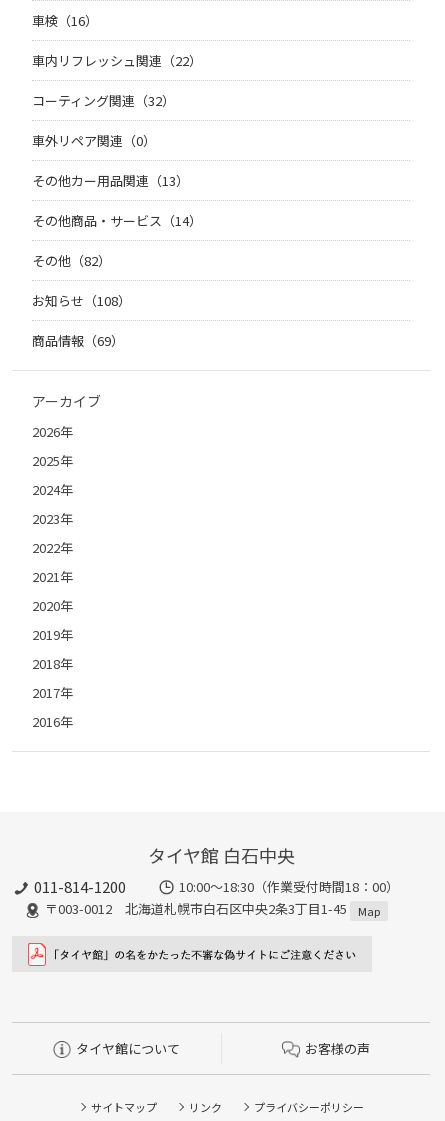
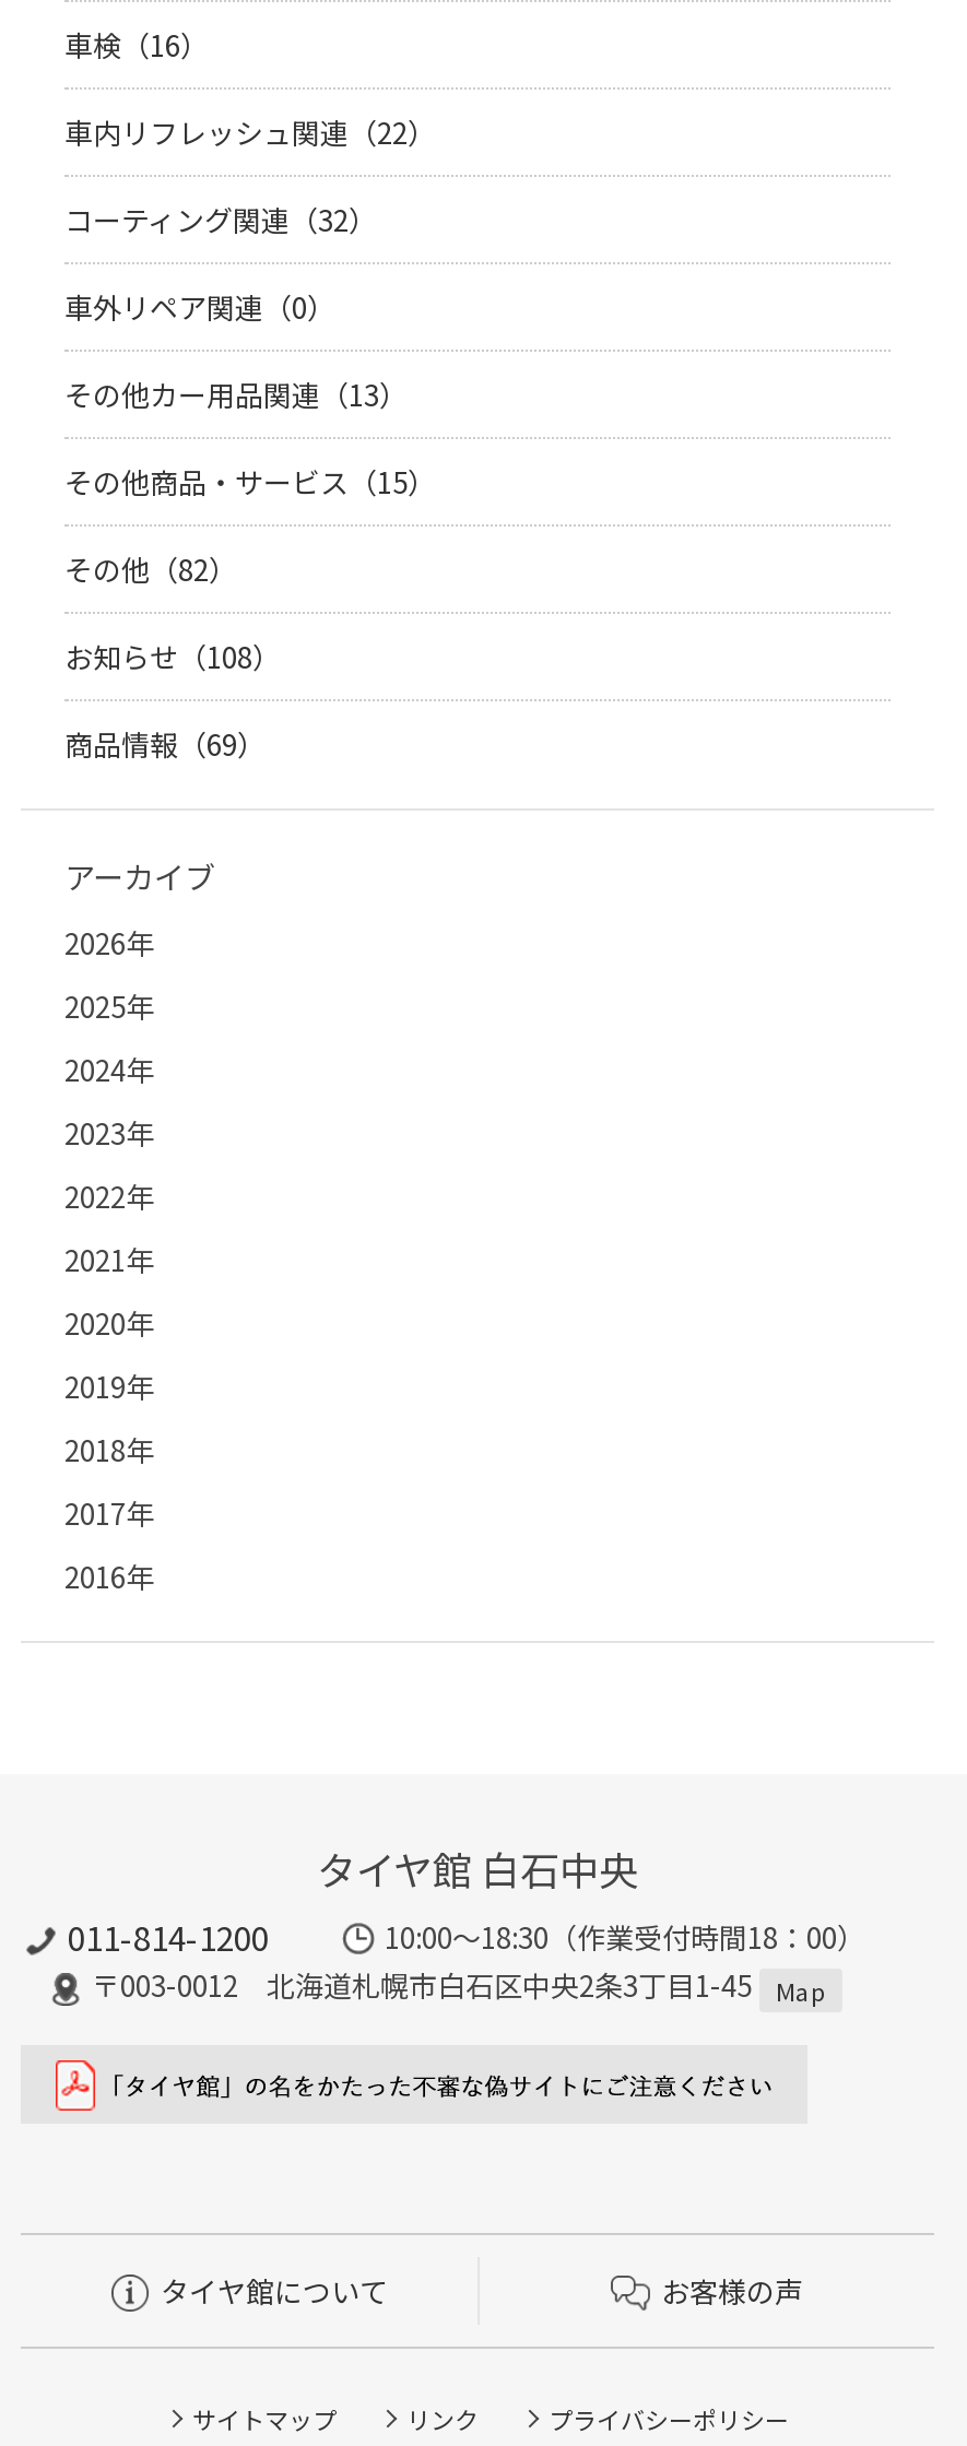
- その他商品・サービス（14）
+ その他商品・サービス（15）
